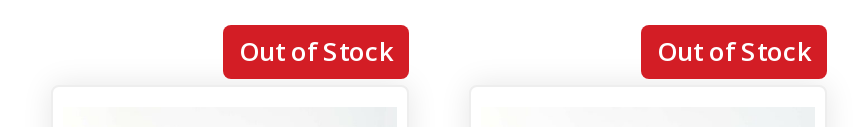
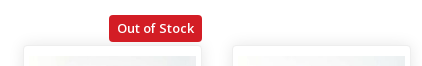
- Out of Stock
